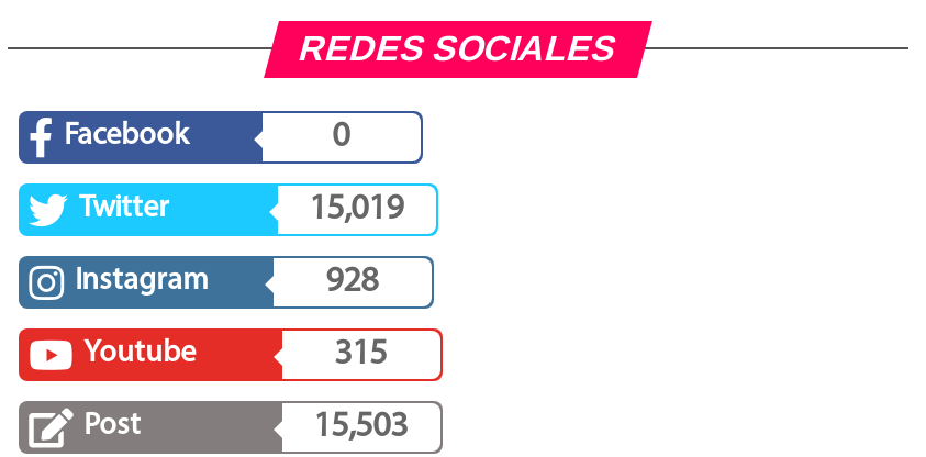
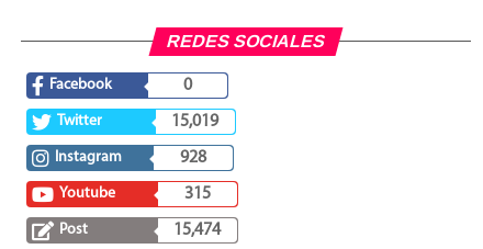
- 15,503
+ 15,474
